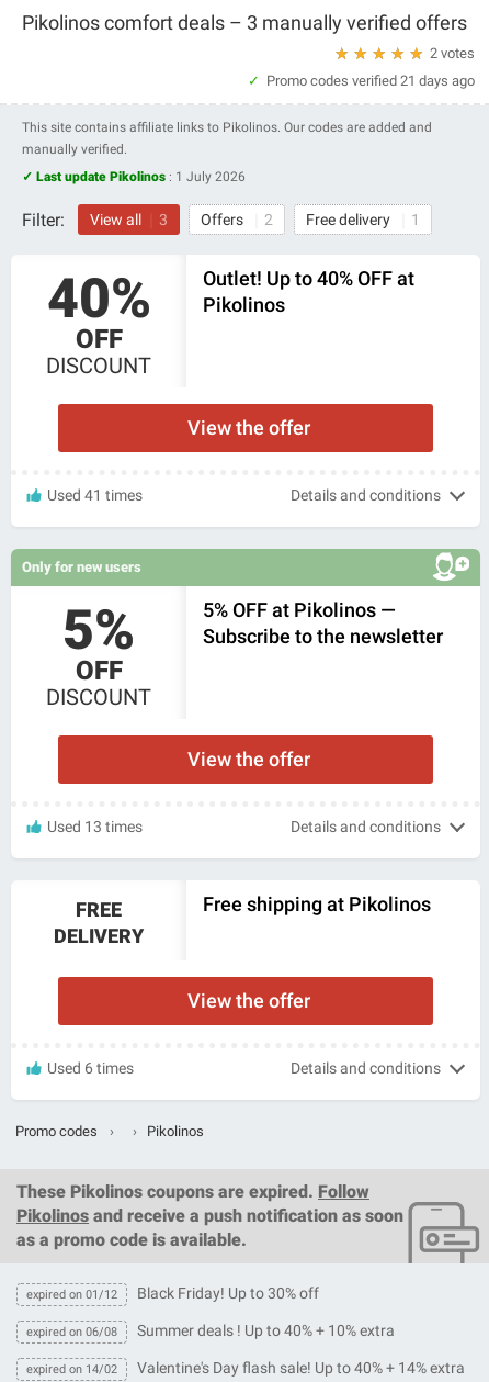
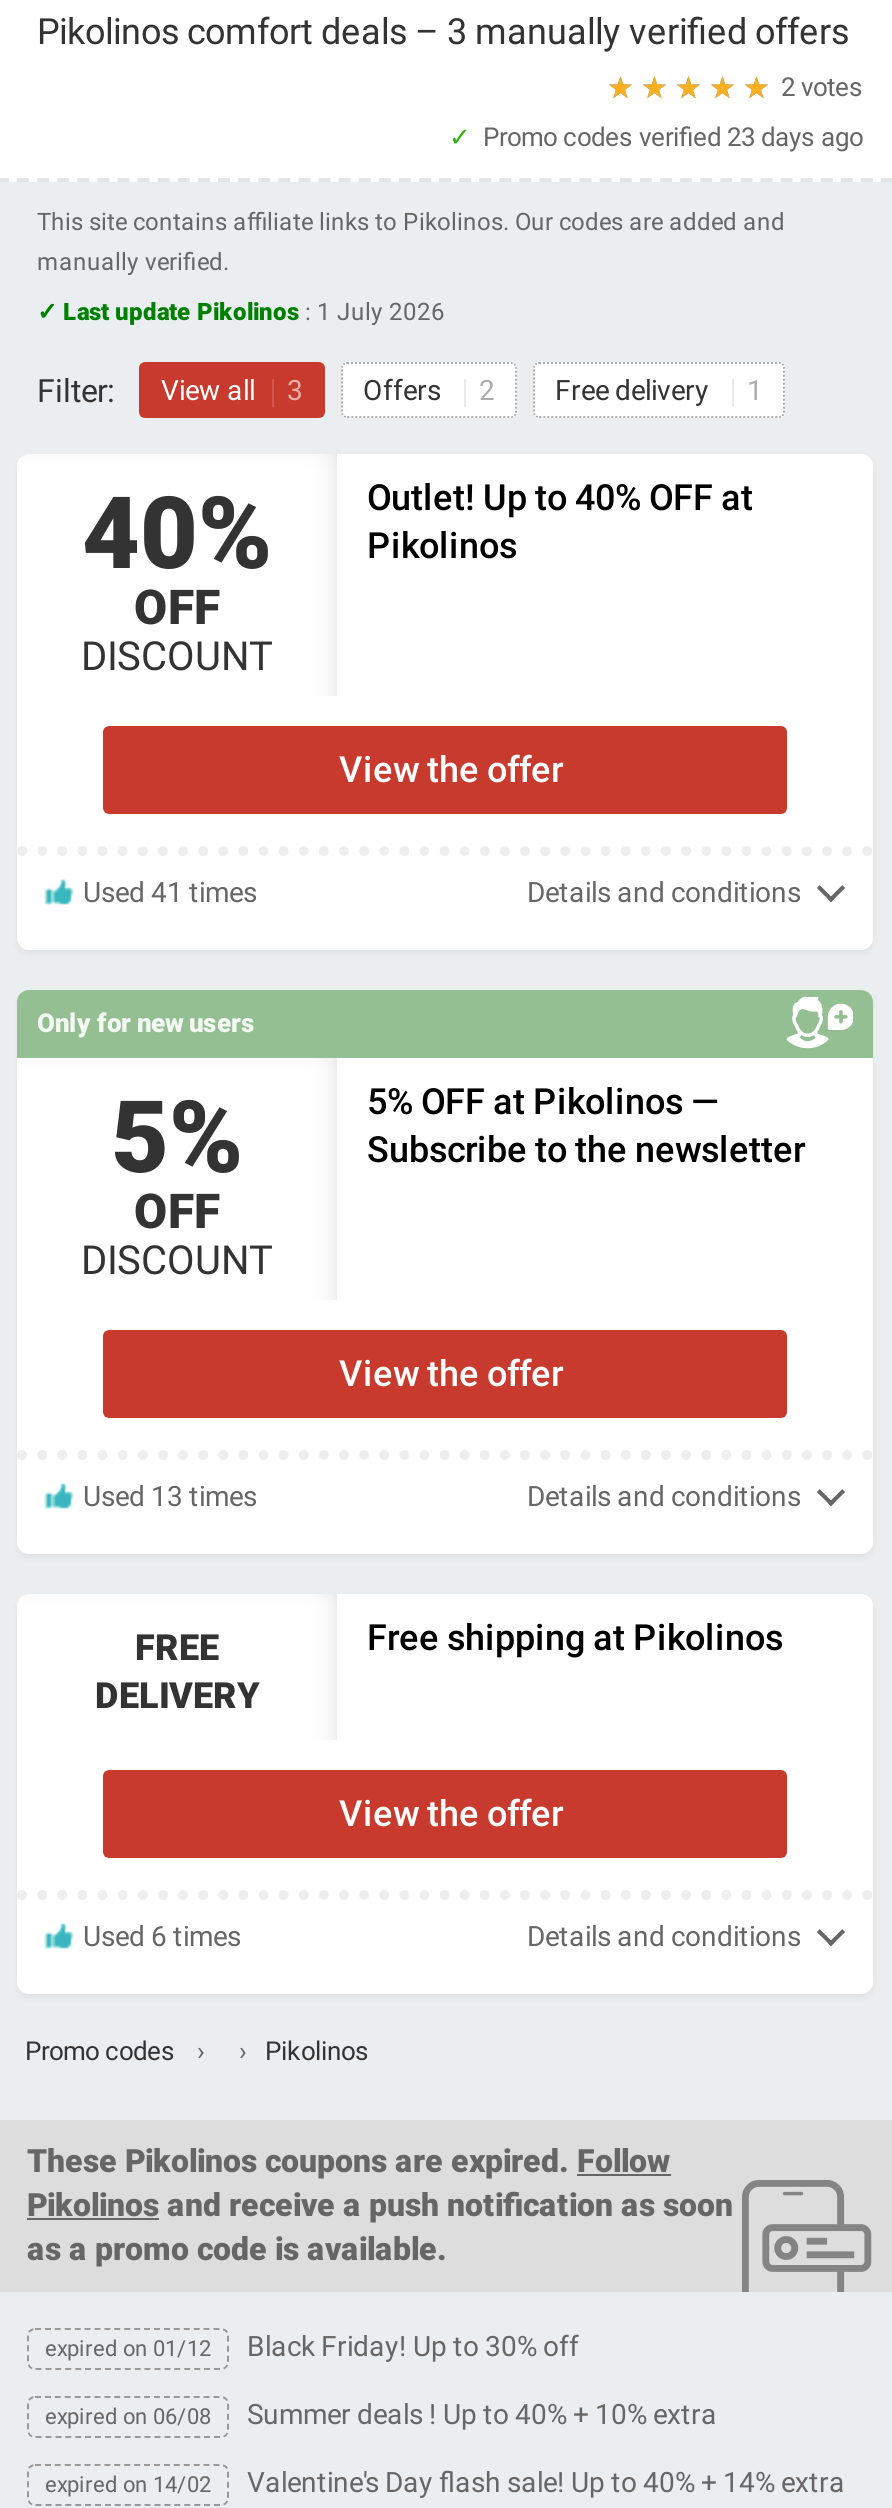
- Promo codes verified 21 days ago
+ Promo codes verified 23 days ago
